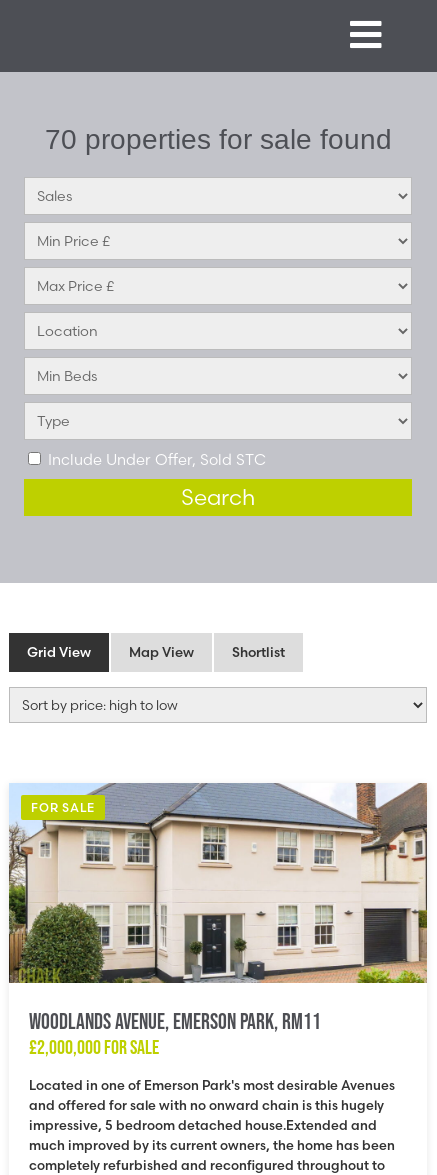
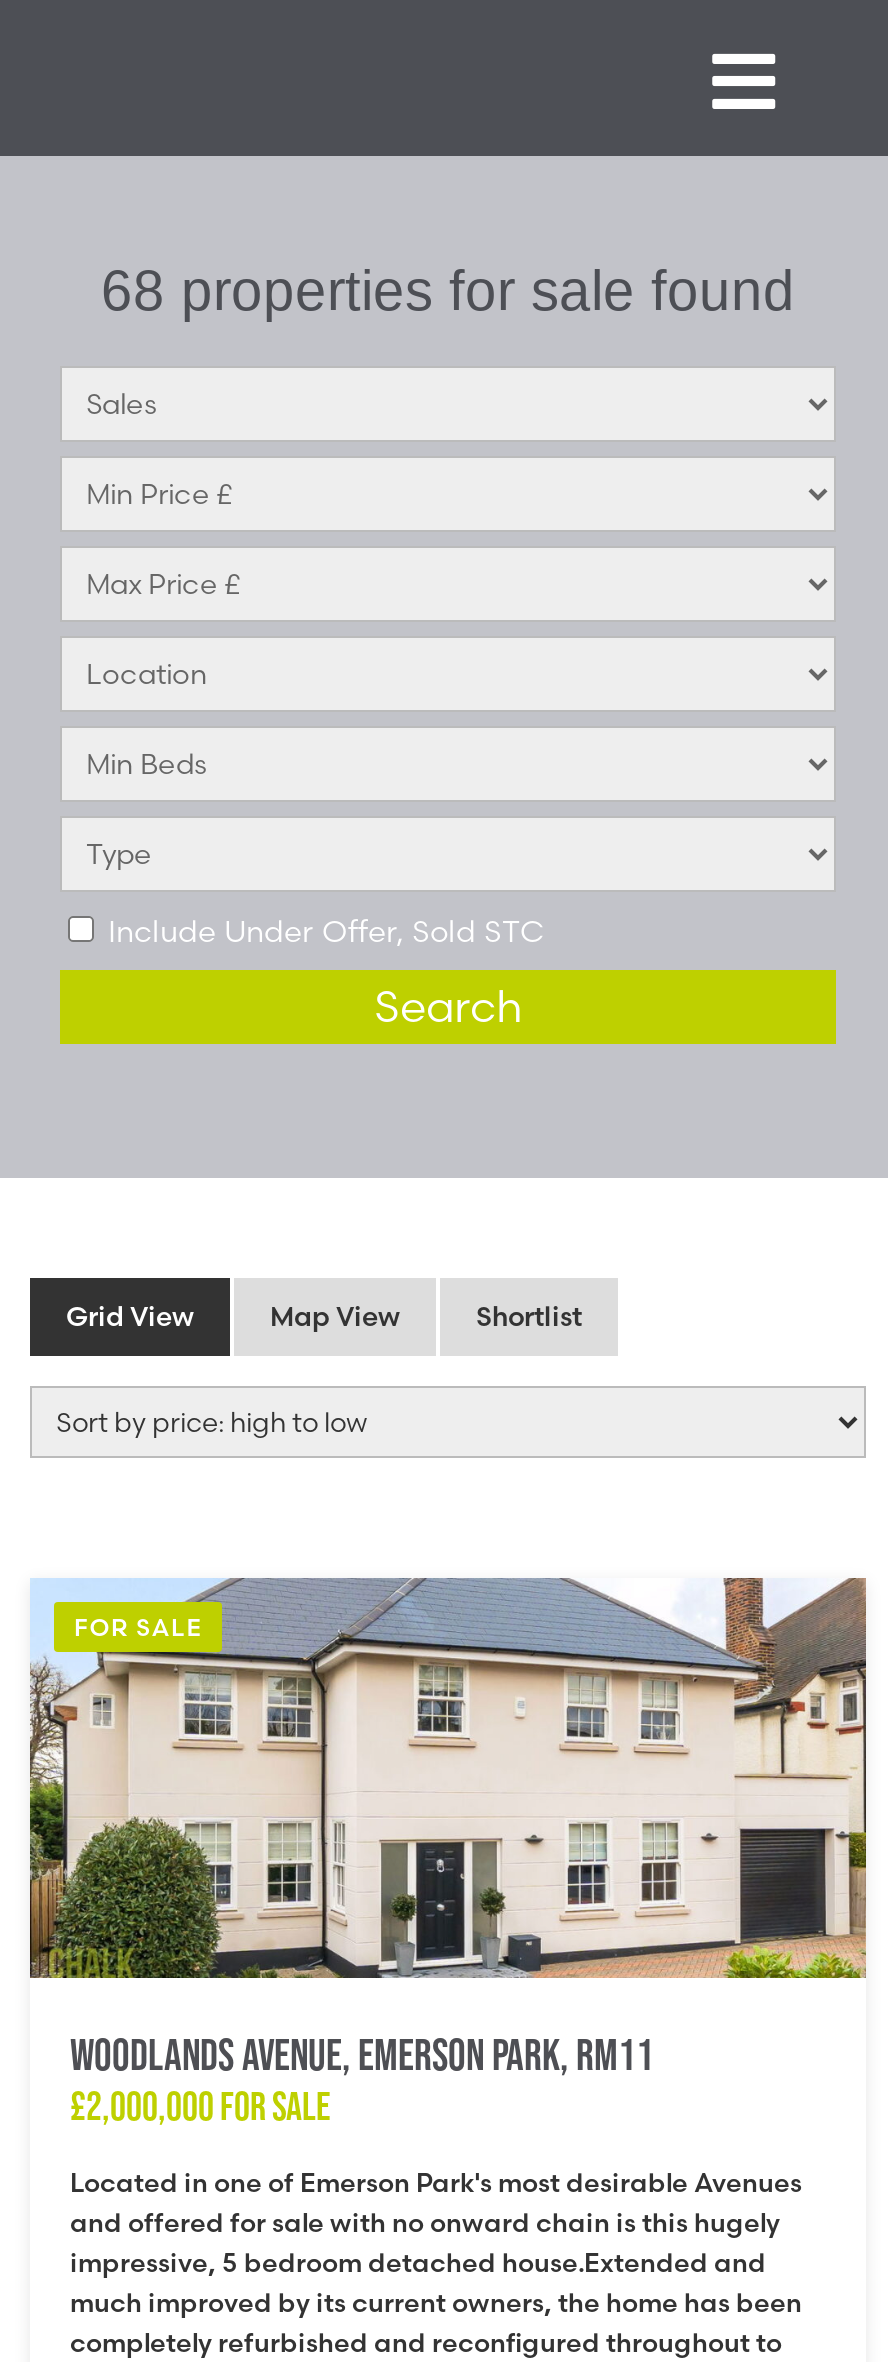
- 70 properties for sale found
+ 68 properties for sale found
